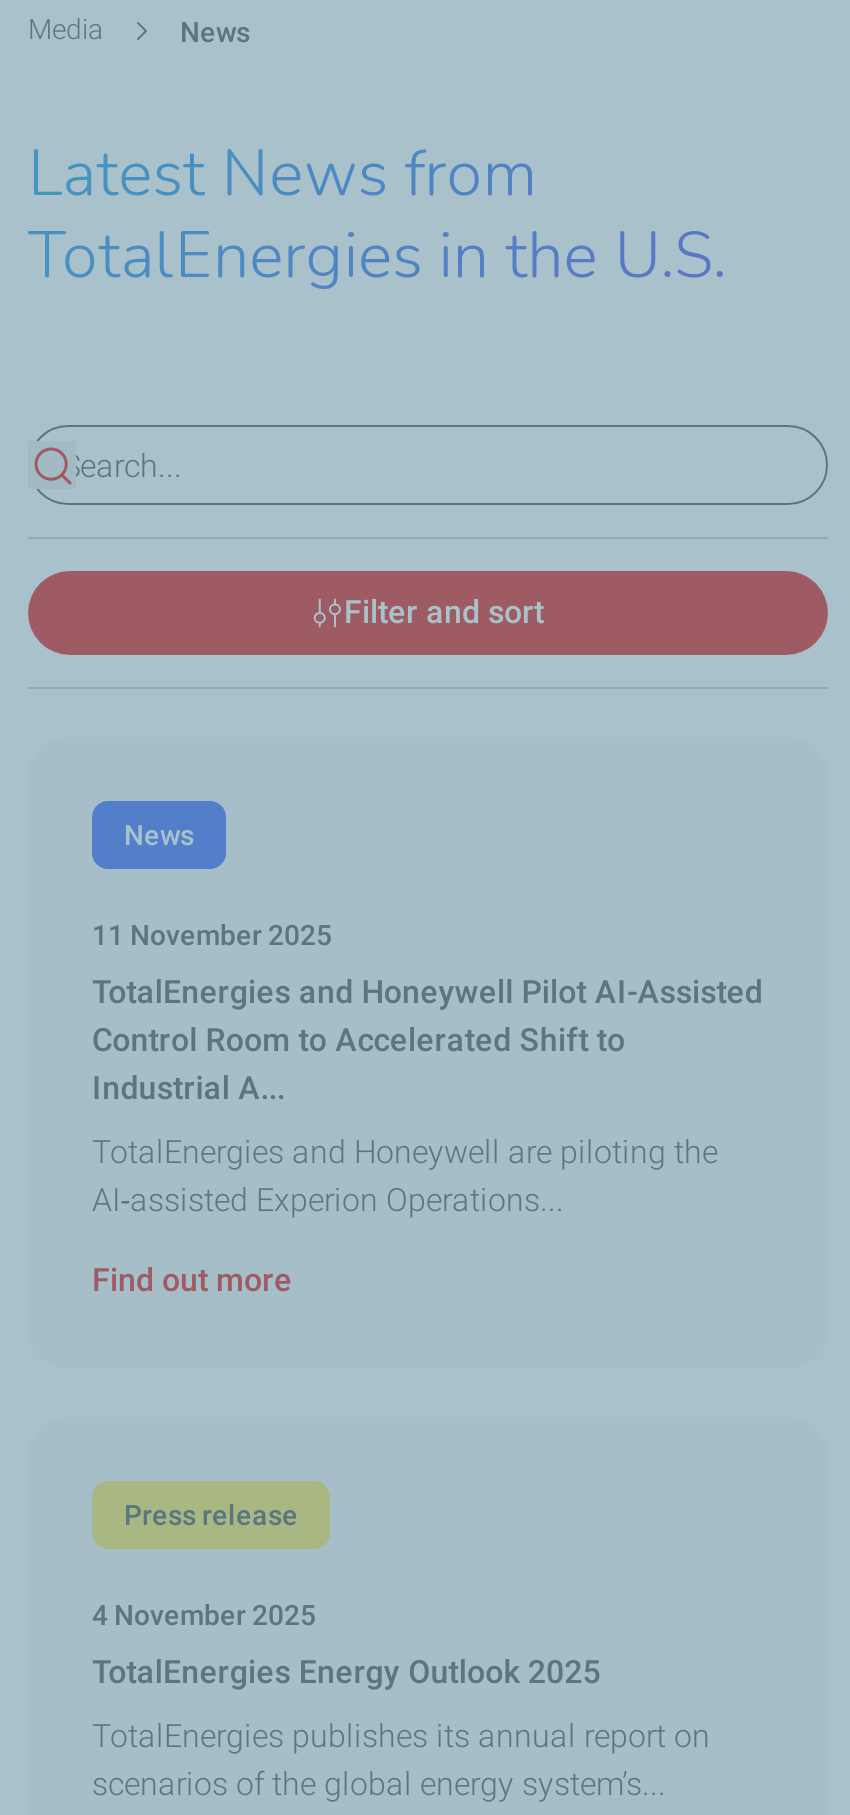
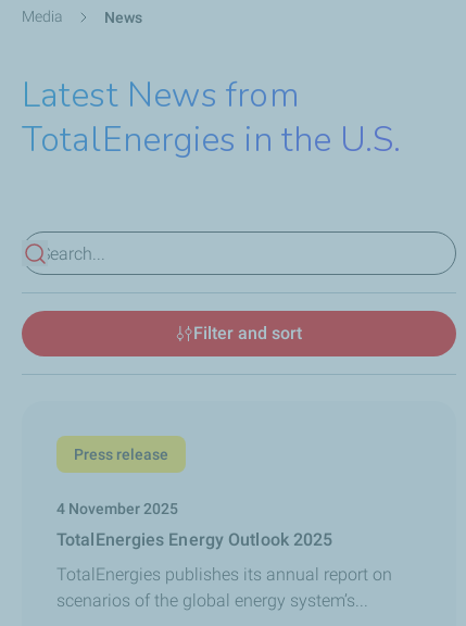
- News
- 11 November 2025
- TotalEnergies and Honeywell Pilot AI-Assisted
- Control Room to Accelerated Shift to
- Industrial A...
- TotalEnergies and Honeywell are piloting the
- AI‑assisted Experion Operations...
- Find out more
